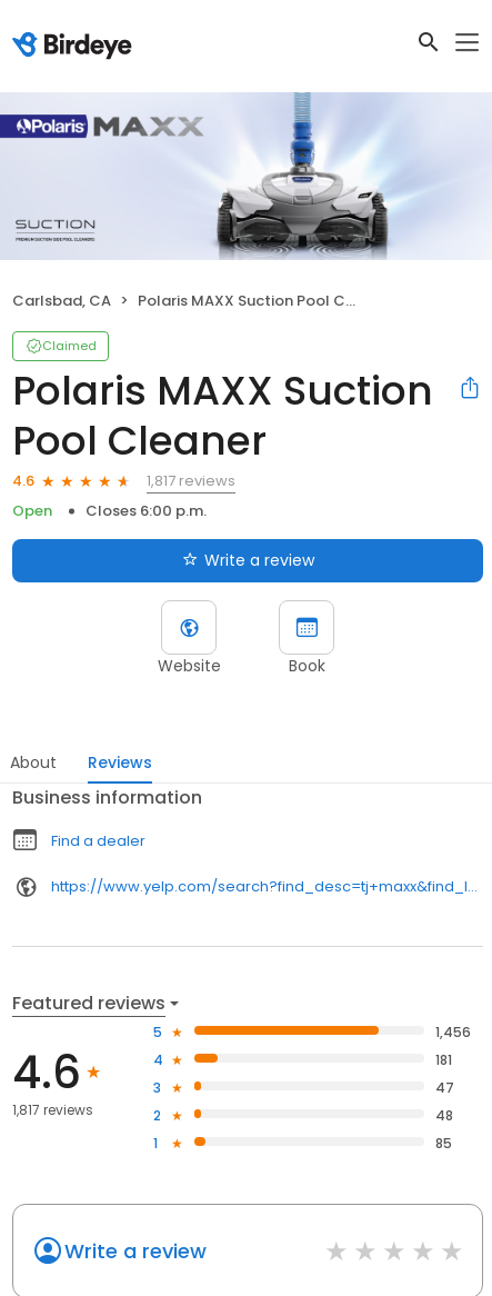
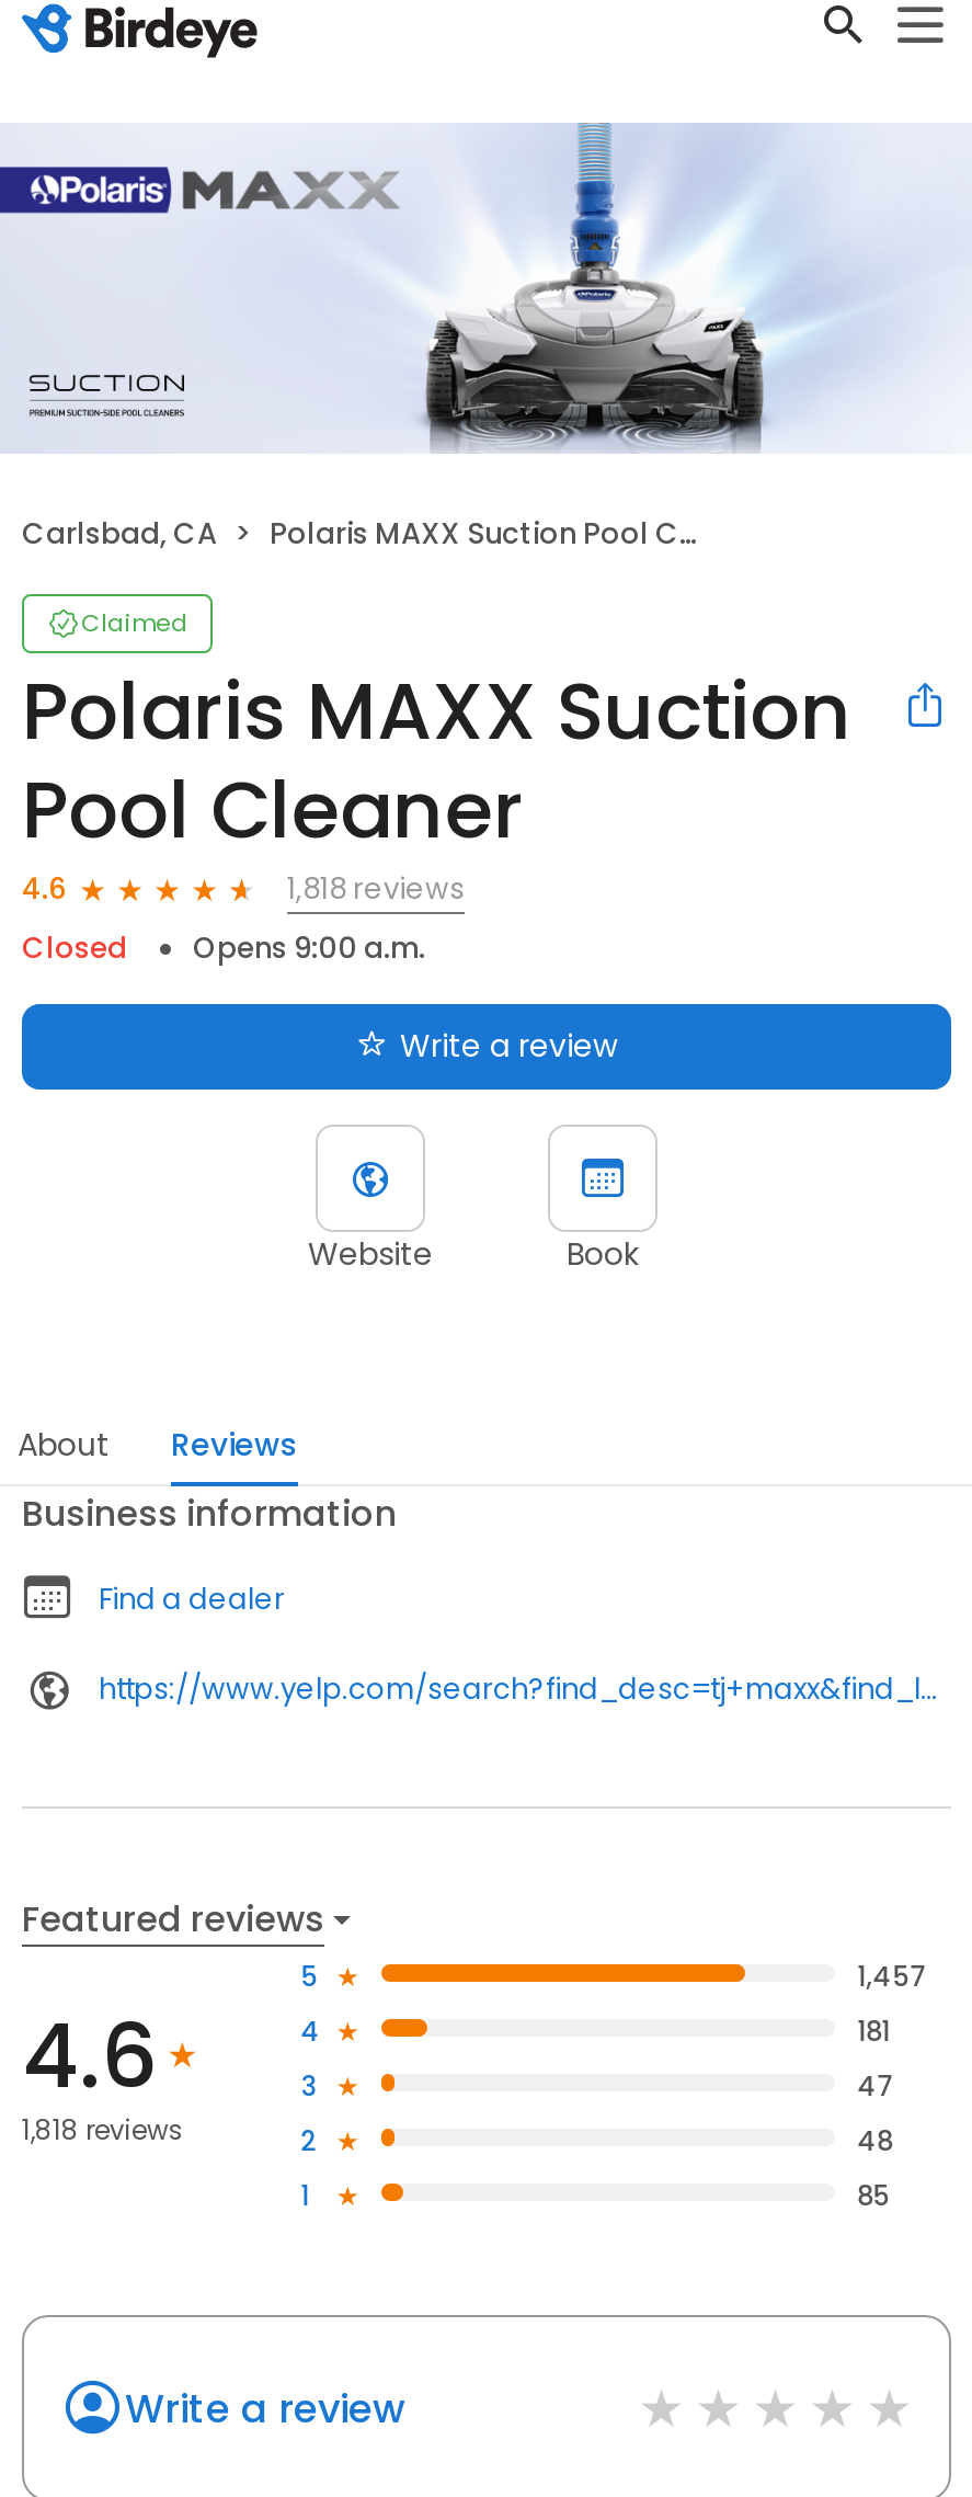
- 1,817 reviews
- Open
- Closes 6:00 p.m.
+ 1,818 reviews
+ Closed
+ Opens 9:00 a.m.

- 1,456
+ 1,457

- 1,817 reviews
+ 1,818 reviews
